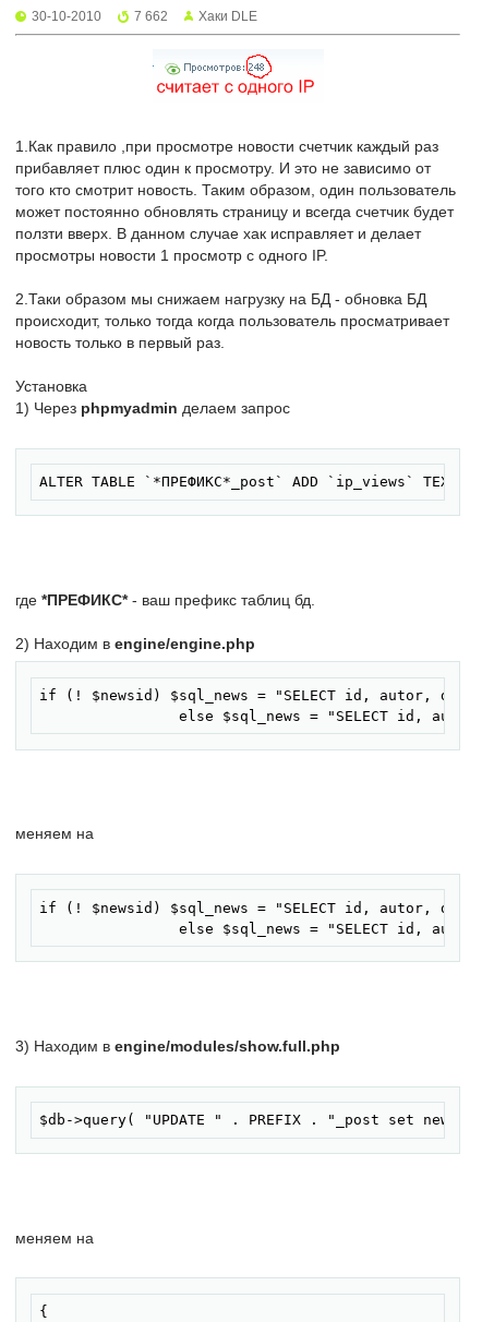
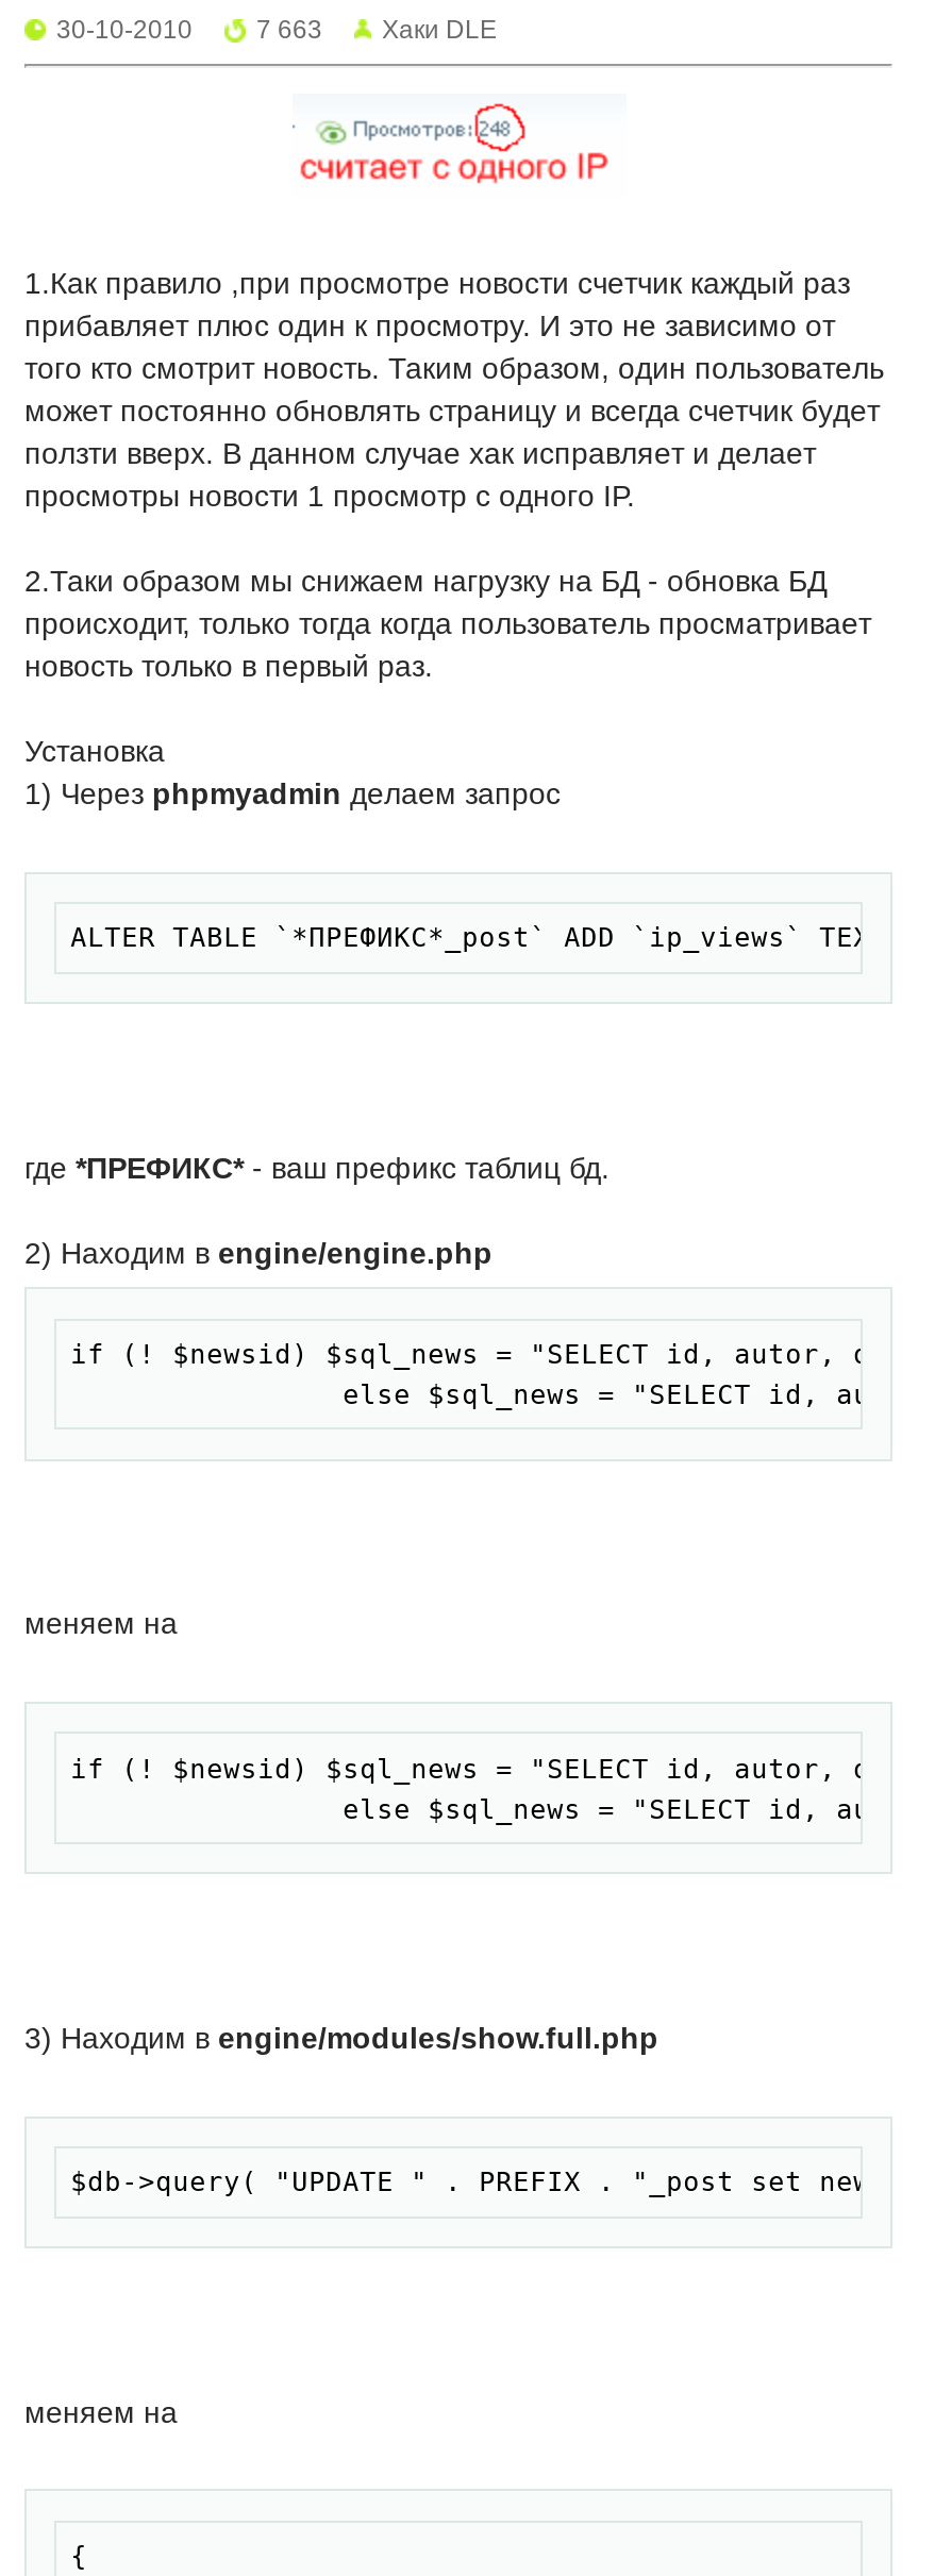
- 7 662 Хаки DLE
+ 7 663 Хаки DLE
